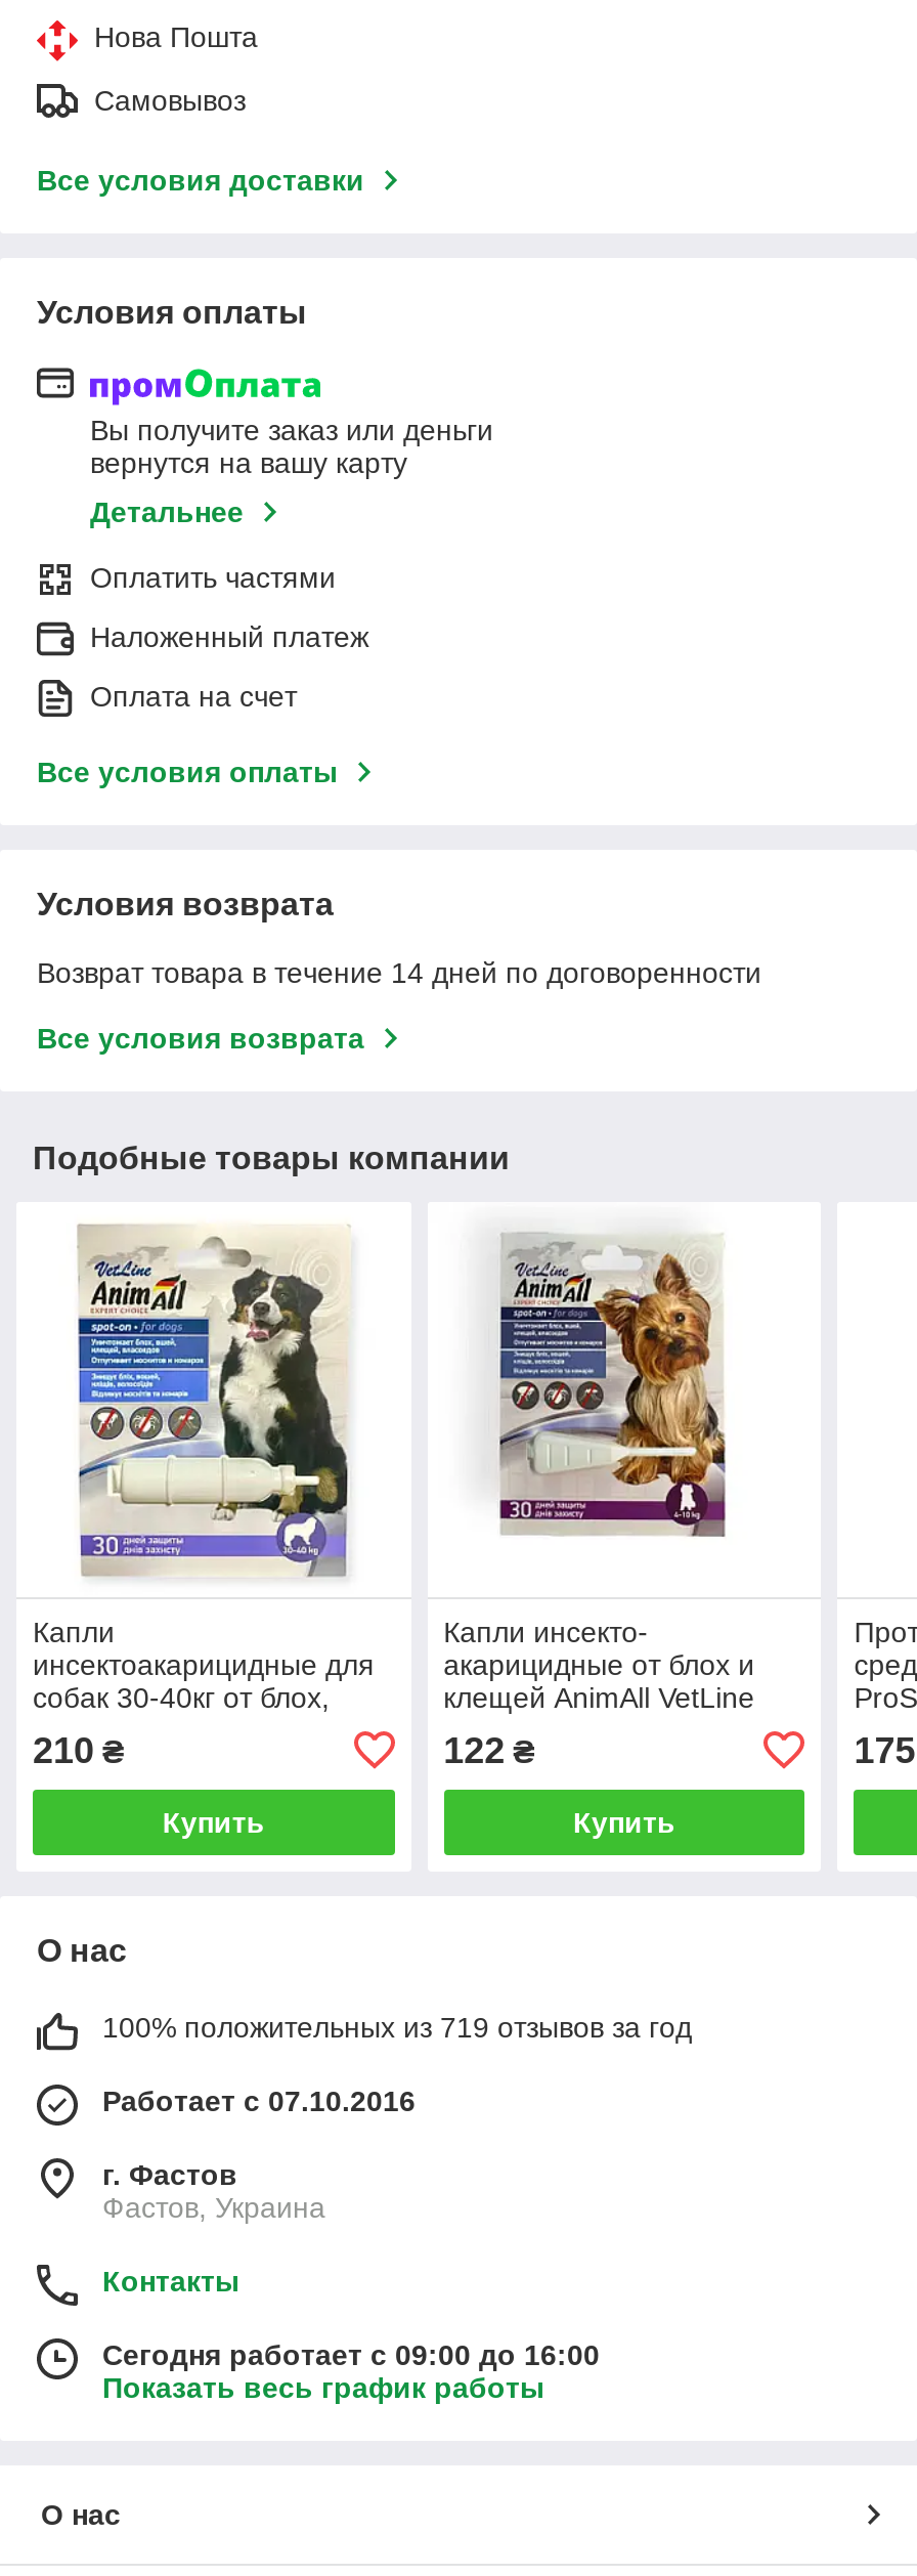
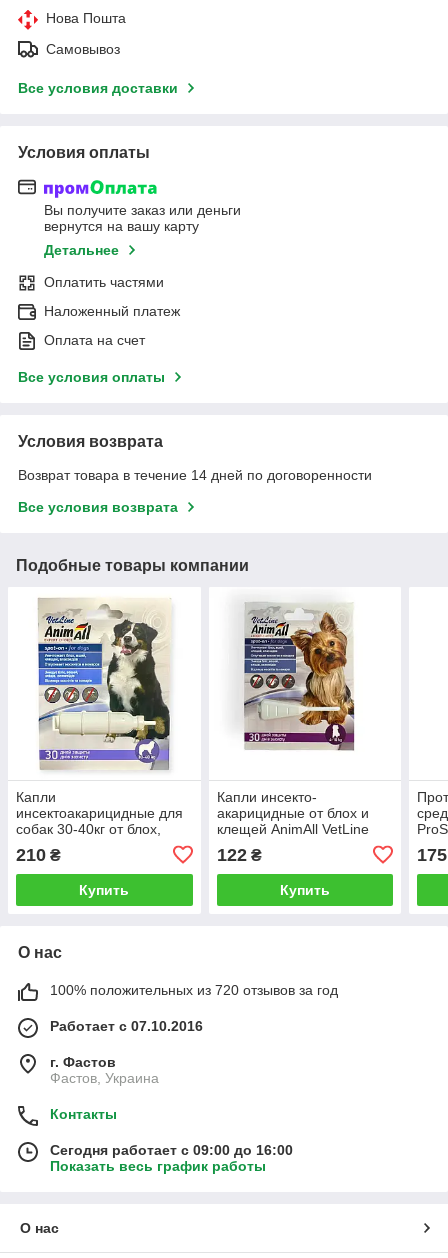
- 100% положительных из 719 отзывов за год
+ 100% положительных из 720 отзывов за год
